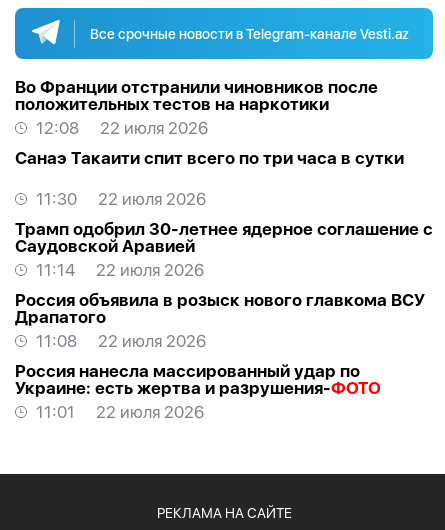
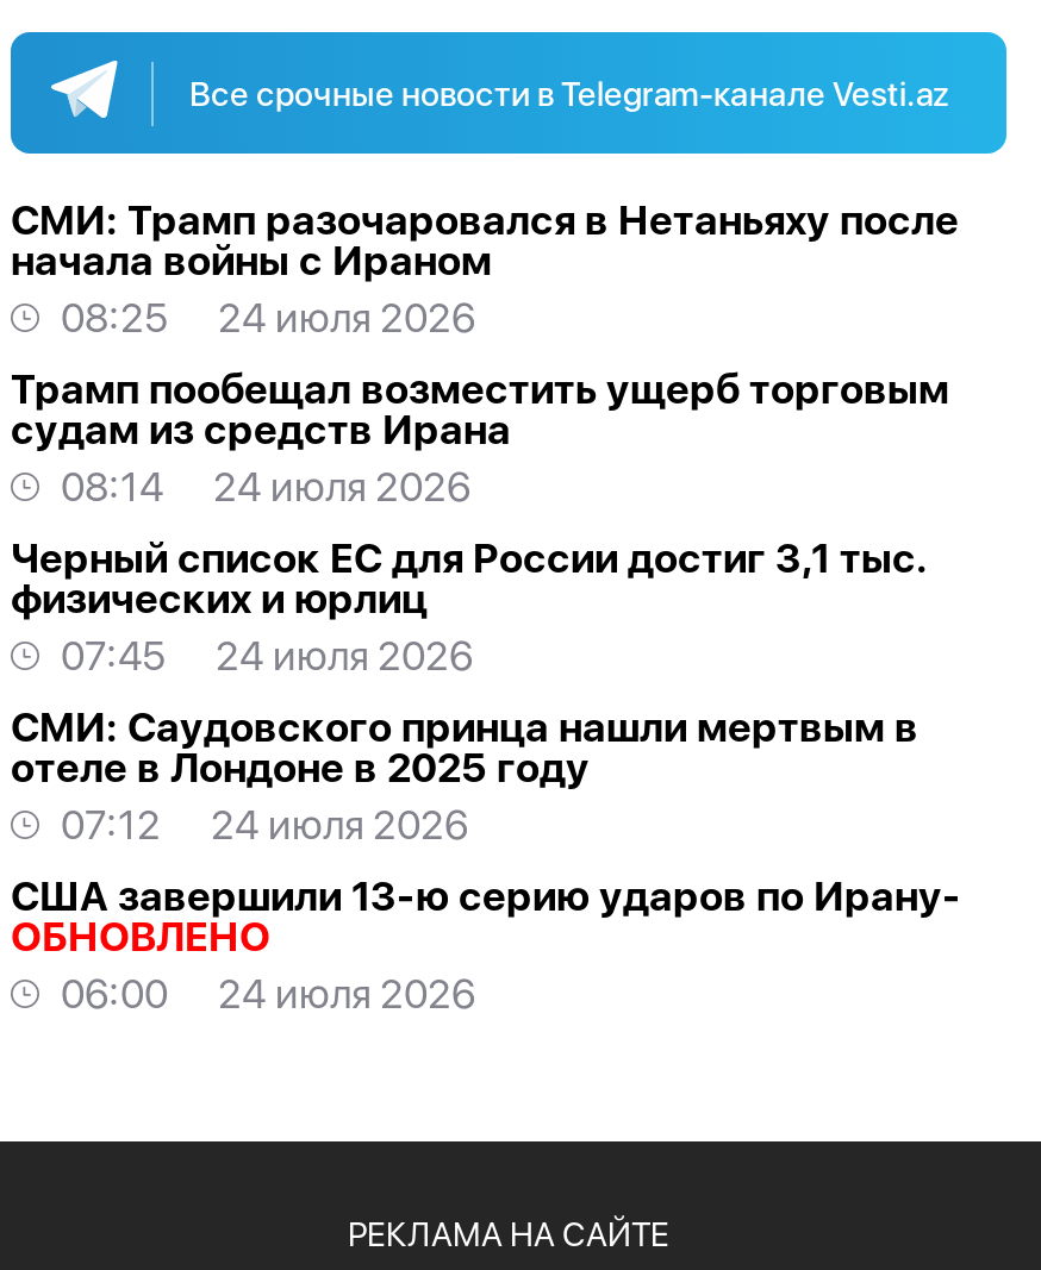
- Во Франции отстранили чиновников после
- положительных тестов на наркотики
- 12:08
- 22 июля 2026
- Санаэ Такаити спит всего по три часа в сутки
- 11:30
- 22 июля 2026
- Трамп одобрил 30-летнее ядерное соглашение с
- Саудовской Аравией
- 11:14
- 22 июля 2026
- Россия объявила в розыск нового главкома ВСУ
- Драпатого
- 11:08
- 22 июля 2026
- Россия нанесла массированный удар по
- Украине: есть жертва и разрушения-ФОТО
- 11:01
- 22 июля 2026
+ СМИ: Трамп разочаровался в Нетаньяху после
+ начала войны с Ираном
+ 08:25
+ 24 июля 2026
+ Трамп пообещал возместить ущерб торговым
+ судам из средств Ирана
+ 08:14
+ 24 июля 2026
+ Черный список ЕС для России достиг 3,1 тыс.
+ физических и юрлиц
+ 07:45
+ 24 июля 2026
+ СМИ: Саудовского принца нашли мертвым в
+ отеле в Лондоне в 2025 году
+ 07:12
+ 24 июля 2026
+ США завершили 13-ю серию ударов по Ирану-
+ ОБНОВЛЕНО
+ 06:00
+ 24 июля 2026
